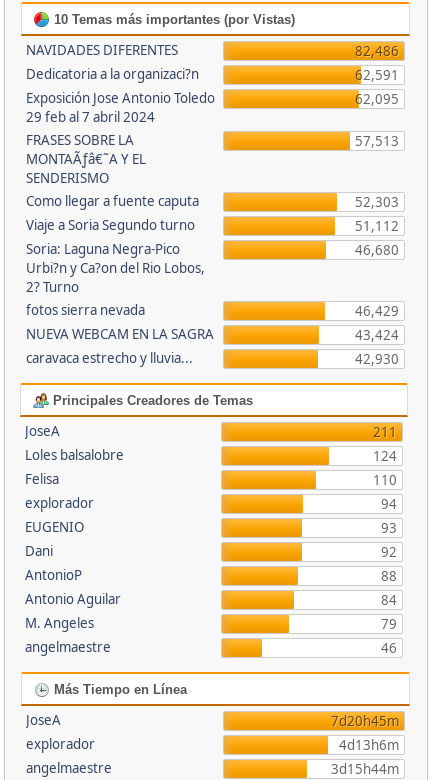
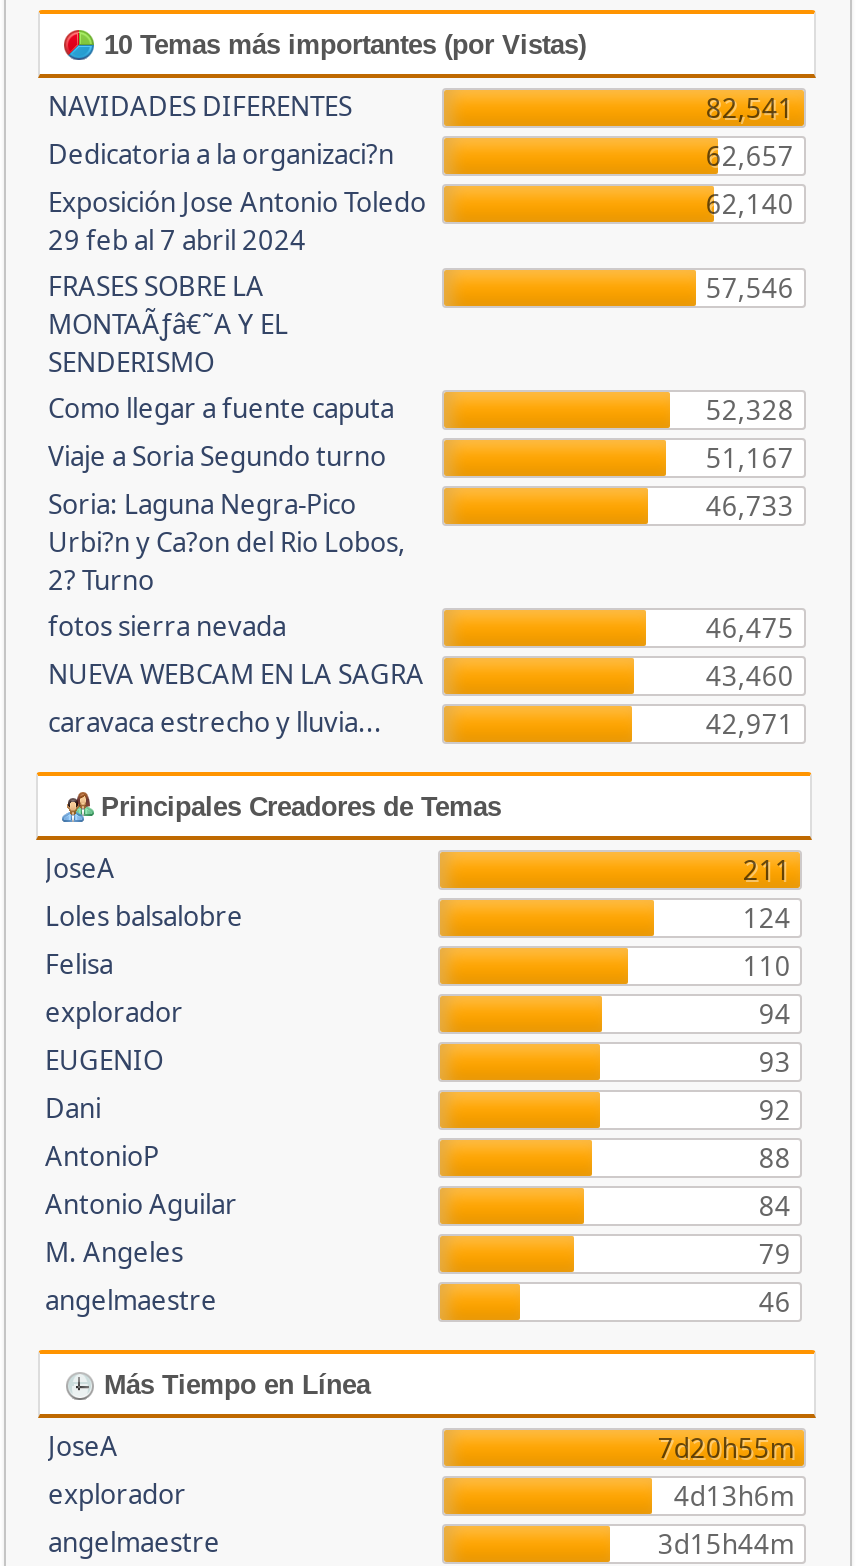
- 82,486
+ 82,541

- 62,591
+ 62,657

- 62,095
+ 62,140

- 57,513
+ 57,546

- 52,303
+ 52,328

- 51,112
+ 51,167

- 46,680
+ 46,733

- 46,429
+ 46,475

- 43,424
+ 43,460

- 42,930
+ 42,971

- 7d20h45m
+ 7d20h55m
